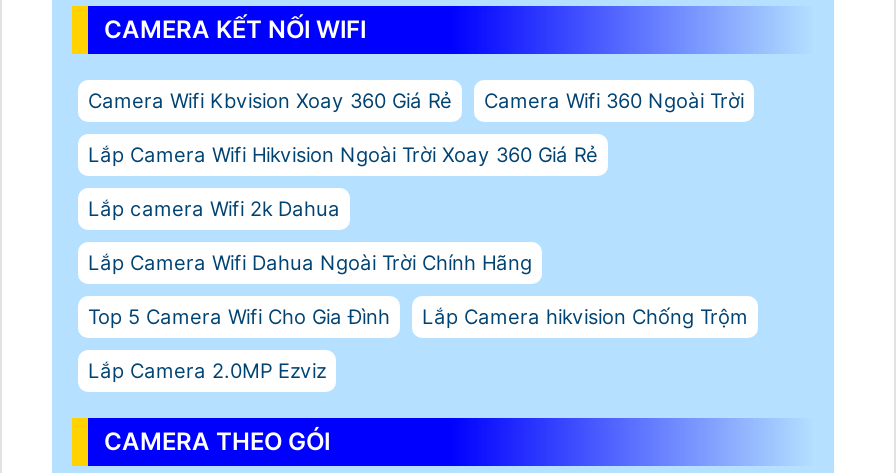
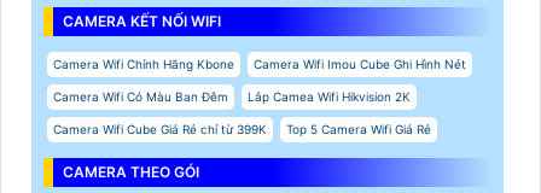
- Camera Wifi Kbvision Xoay 360 Giá Rẻ
- Camera Wifi 360 Ngoài Trời
- Lắp Camera Wifi Hikvision Ngoài Trời Xoay 360 Giá Rẻ
- Lắp camera Wifi 2k Dahua
- Lắp Camera Wifi Dahua Ngoài Trời Chính Hãng
- Top 5 Camera Wifi Cho Gia Đình
- Lắp Camera hikvision Chống Trộm
- Lắp Camera 2.0MP Ezviz
+ Camera Wifi Chính Hãng Kbone
+ Camera Wifi Imou Cube Ghi Hình Nét
+ Camera Wifi Có Màu Ban Đêm
+ Lắp Camea Wifi Hikvision 2K
+ Camera Wifi Cube Giá Rẻ chỉ từ 399K
+ Top 5 Camera Wifi Giá Rẻ
